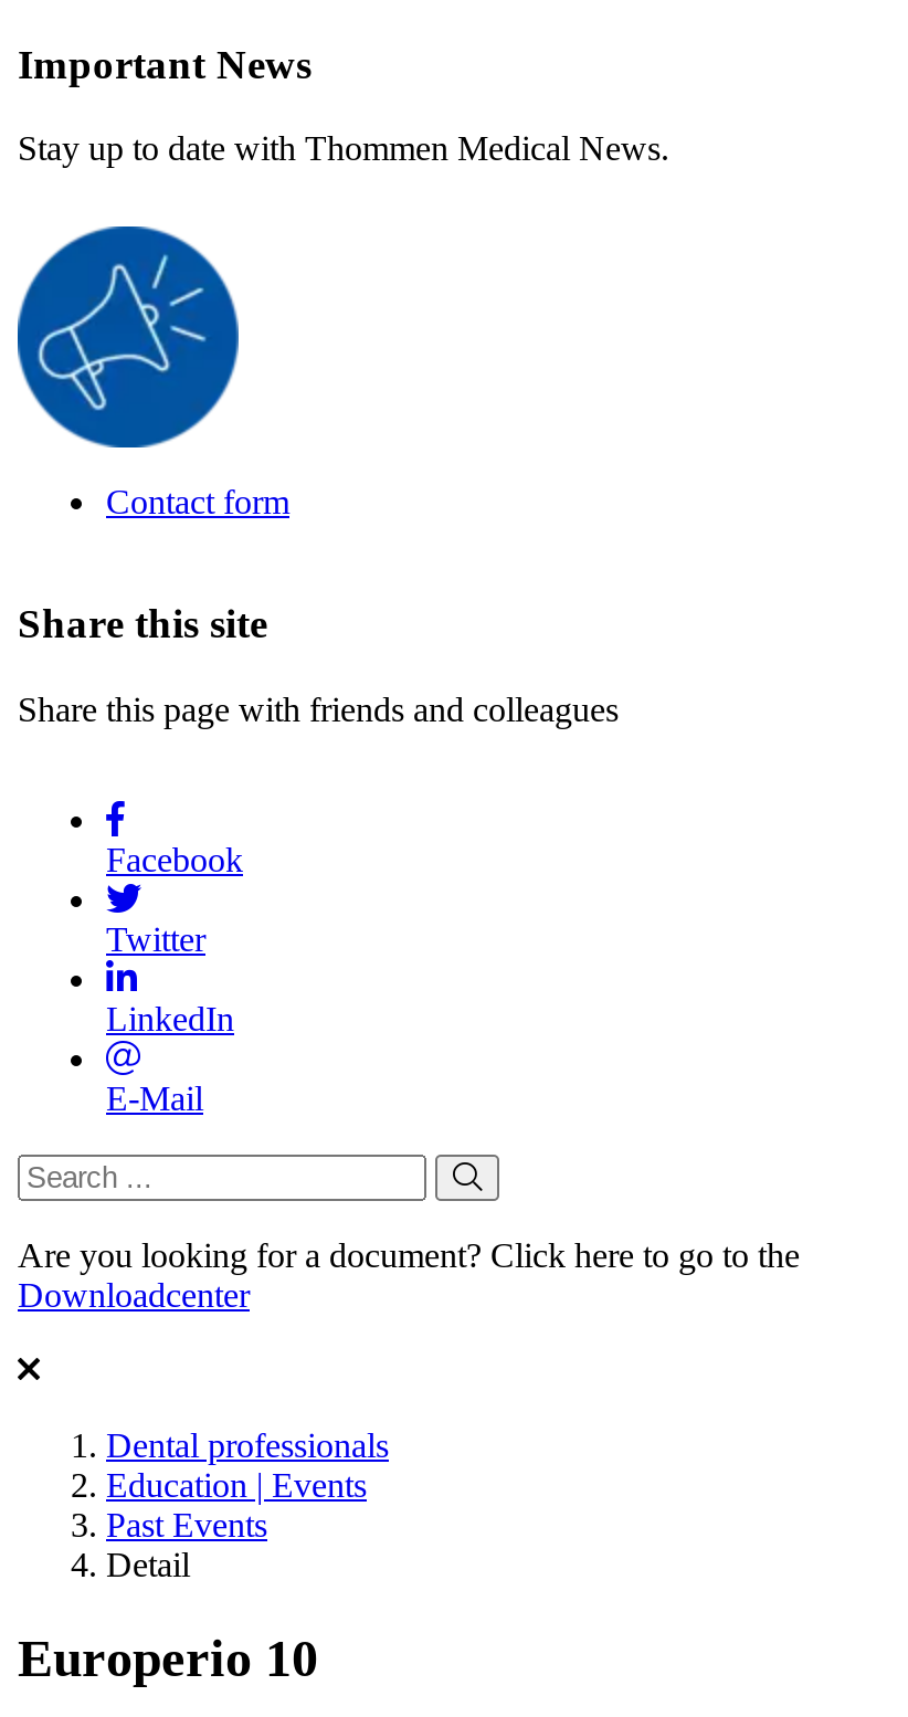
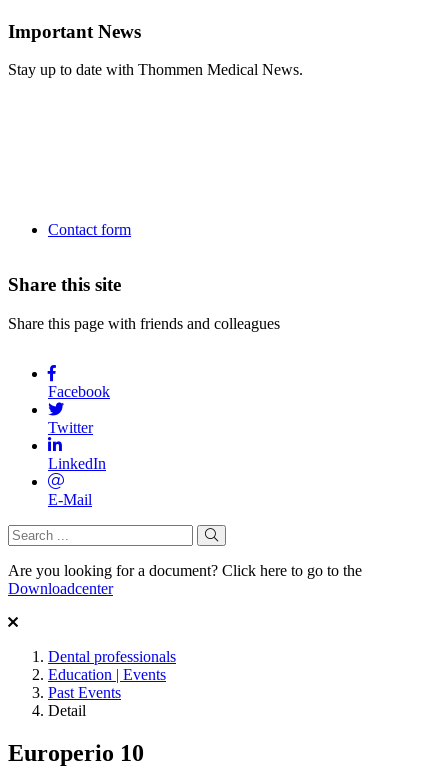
- [image]
